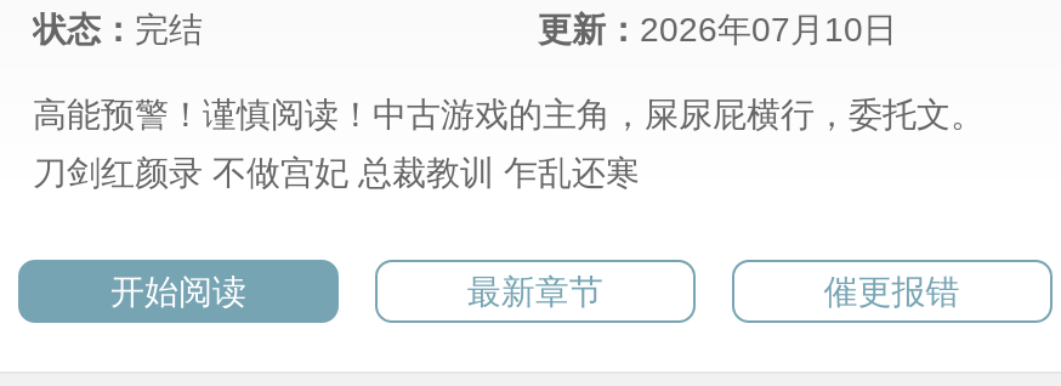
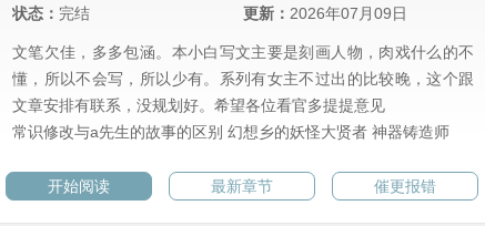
- 更新：2026年07月10日
- 高能预警！谨慎阅读！中古游戏的主角，屎尿屁横行，委托文。
- 刀剑红颜录 不做宫妃 总裁教训 乍乱还寒
+ 更新：2026年07月09日
+ 文笔欠佳，多多包涵。本小白写文主要是刻画人物，肉戏什么的不
+ 懂，所以不会写，所以少有。系列有女主不过出的比较晚，这个跟
+ 文章安排有联系，没规划好。希望各位看官多提提意见
+ 常识修改与a先生的故事的区别 幻想乡的妖怪大贤者 神器铸造师
